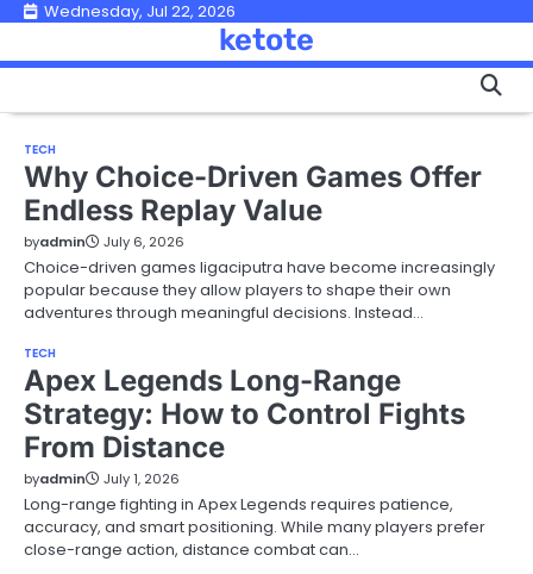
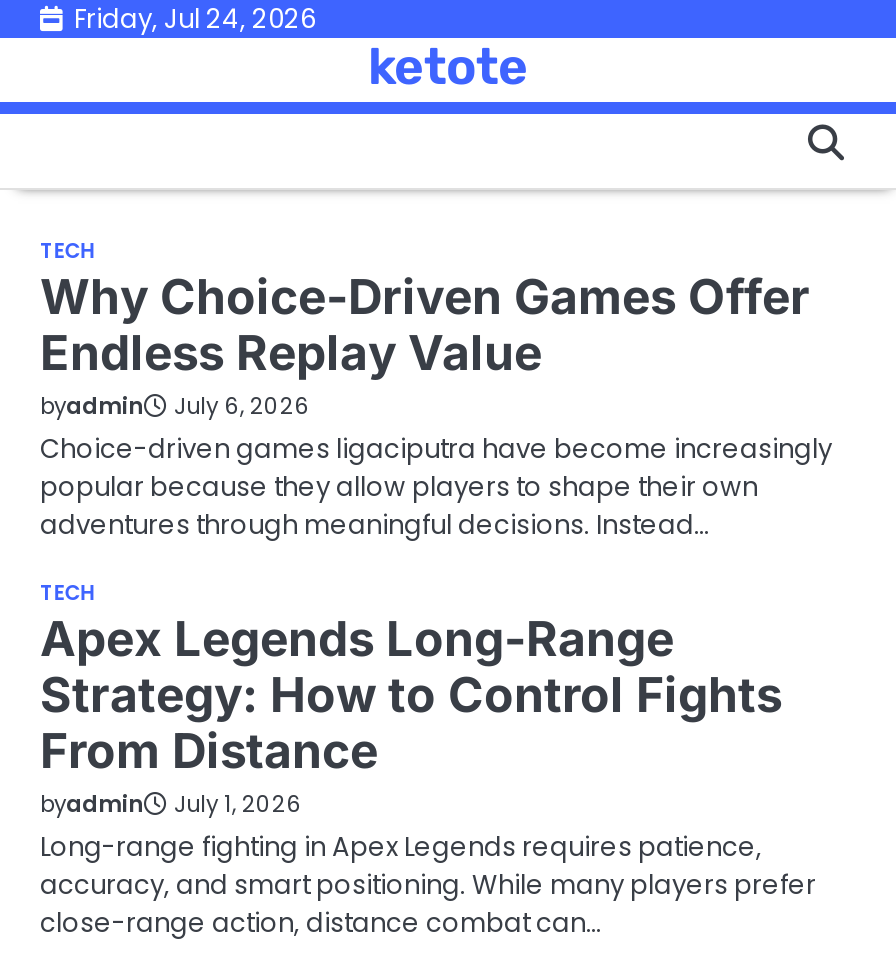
- Wednesday, Jul 22, 2026
+ Friday, Jul 24, 2026
